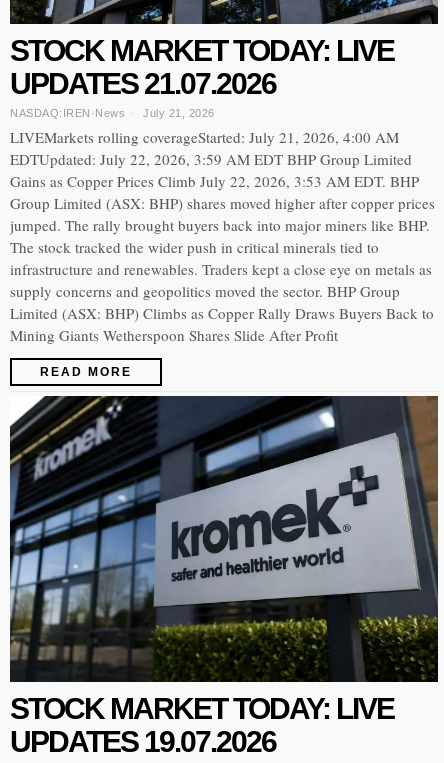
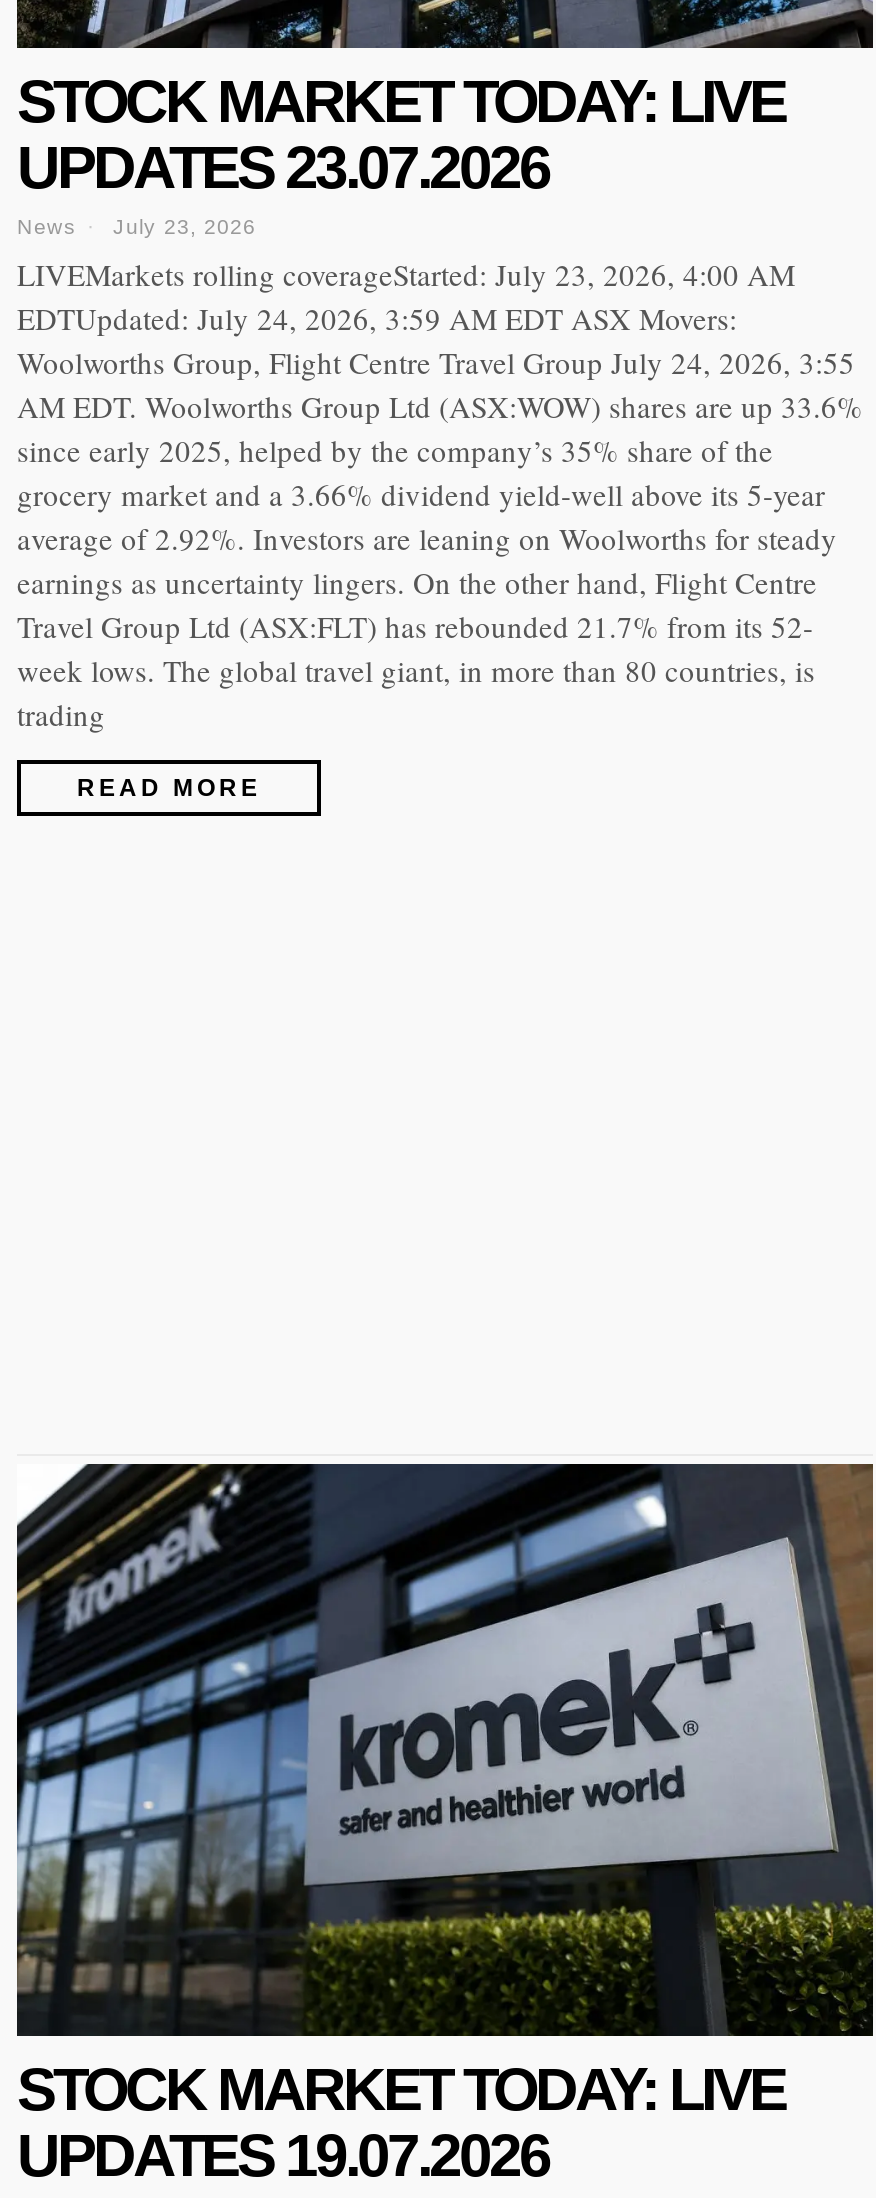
- UPDATES 21.07.2026
- NASDAQ:IREN · News
- July 21, 2026
- LIVEMarkets rolling coverageStarted: July 21, 2026, 4:00 AM
- EDTUpdated: July 22, 2026, 3:59 AM EDT BHP Group Limited
- Gains as Copper Prices Climb July 22, 2026, 3:53 AM EDT. BHP
- Group Limited (ASX: BHP) shares moved higher after copper prices
- jumped. The rally brought buyers back into major miners like BHP.
- The stock tracked the wider push in critical minerals tied to
- infrastructure and renewables. Traders kept a close eye on metals as
- supply concerns and geopolitics moved the sector. BHP Group
- Limited (ASX: BHP) Climbs as Copper Rally Draws Buyers Back to
- Mining Giants Wetherspoon Shares Slide After Profit
+ UPDATES 23.07.2026
+ News
+ July 23, 2026
+ LIVEMarkets rolling coverageStarted: July 23, 2026, 4:00 AM
+ EDTUpdated: July 24, 2026, 3:59 AM EDT ASX Movers:
+ Woolworths Group, Flight Centre Travel Group July 24, 2026, 3:55
+ AM EDT. Woolworths Group Ltd (ASX:WOW) shares are up 33.6%
+ since early 2025, helped by the company’s 35% share of the
+ grocery market and a 3.66% dividend yield-well above its 5-year
+ average of 2.92%. Investors are leaning on Woolworths for steady
+ earnings as uncertainty lingers. On the other hand, Flight Centre
+ Travel Group Ltd (ASX:FLT) has rebounded 21.7% from its 52-
+ week lows. The global travel giant, in more than 80 countries, is
+ trading
